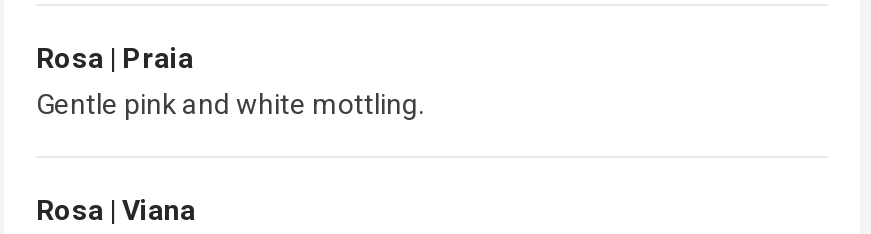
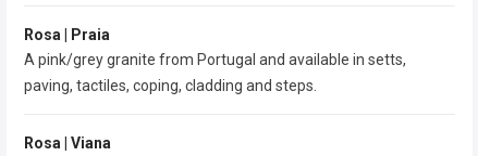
- Gentle pink and white mottling.
+ A pink/grey granite from Portugal and available in setts,
+ paving, tactiles, coping, cladding and steps.
